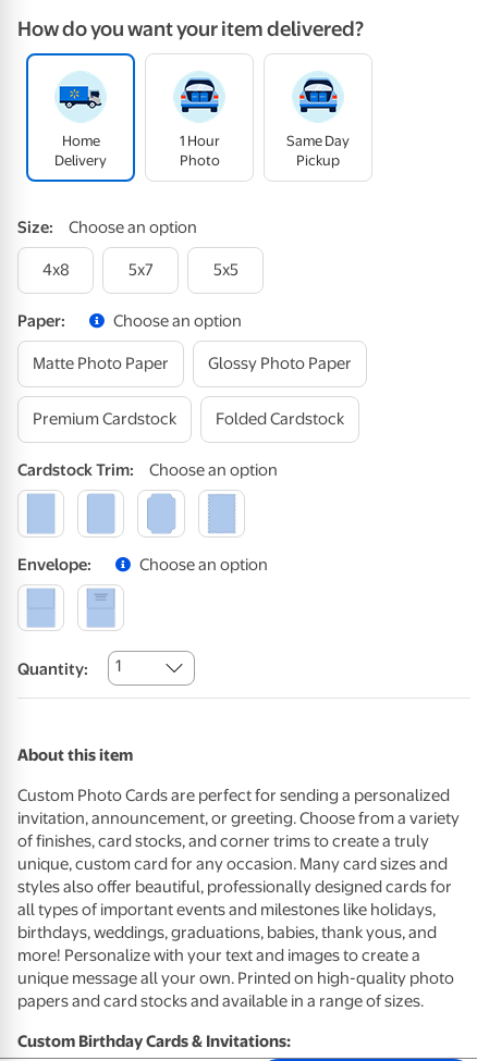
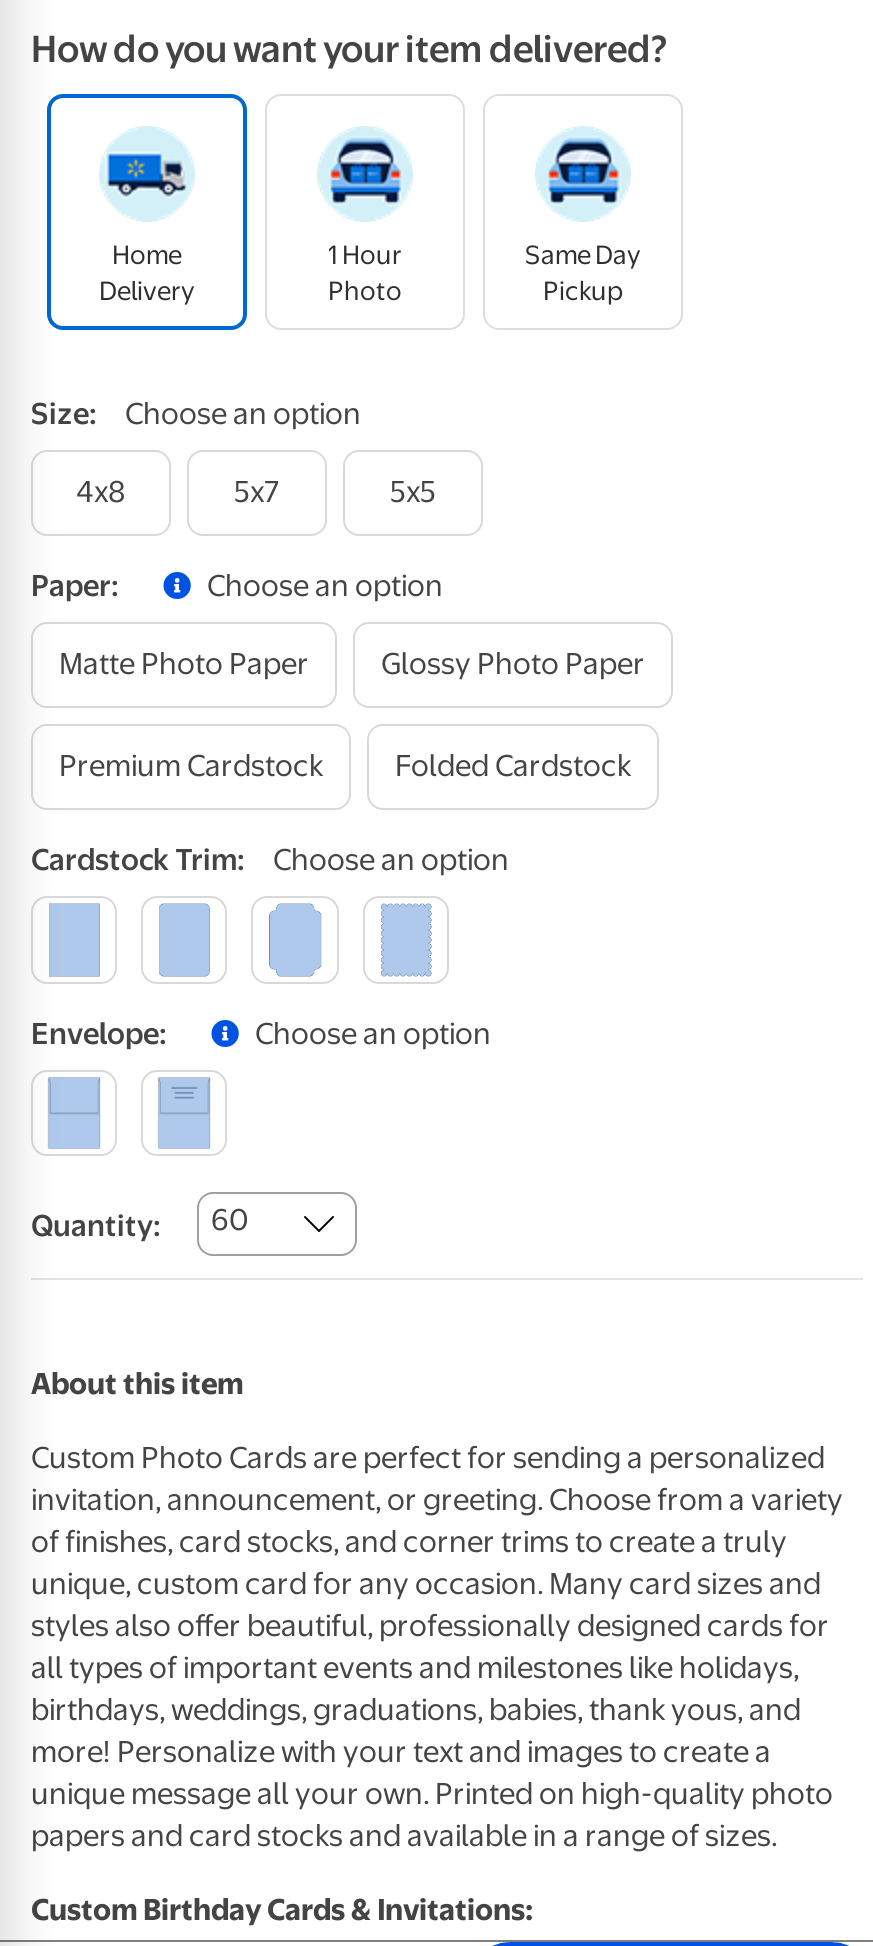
- Quantity: 1
+ Quantity: 60
